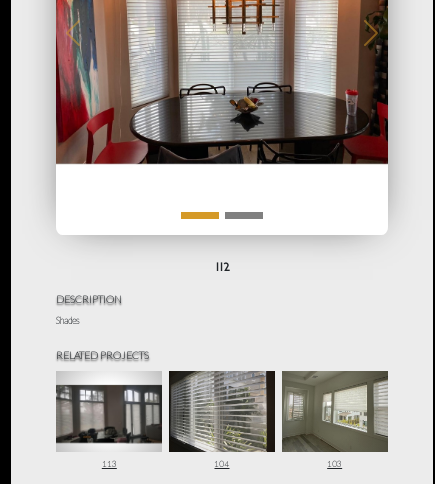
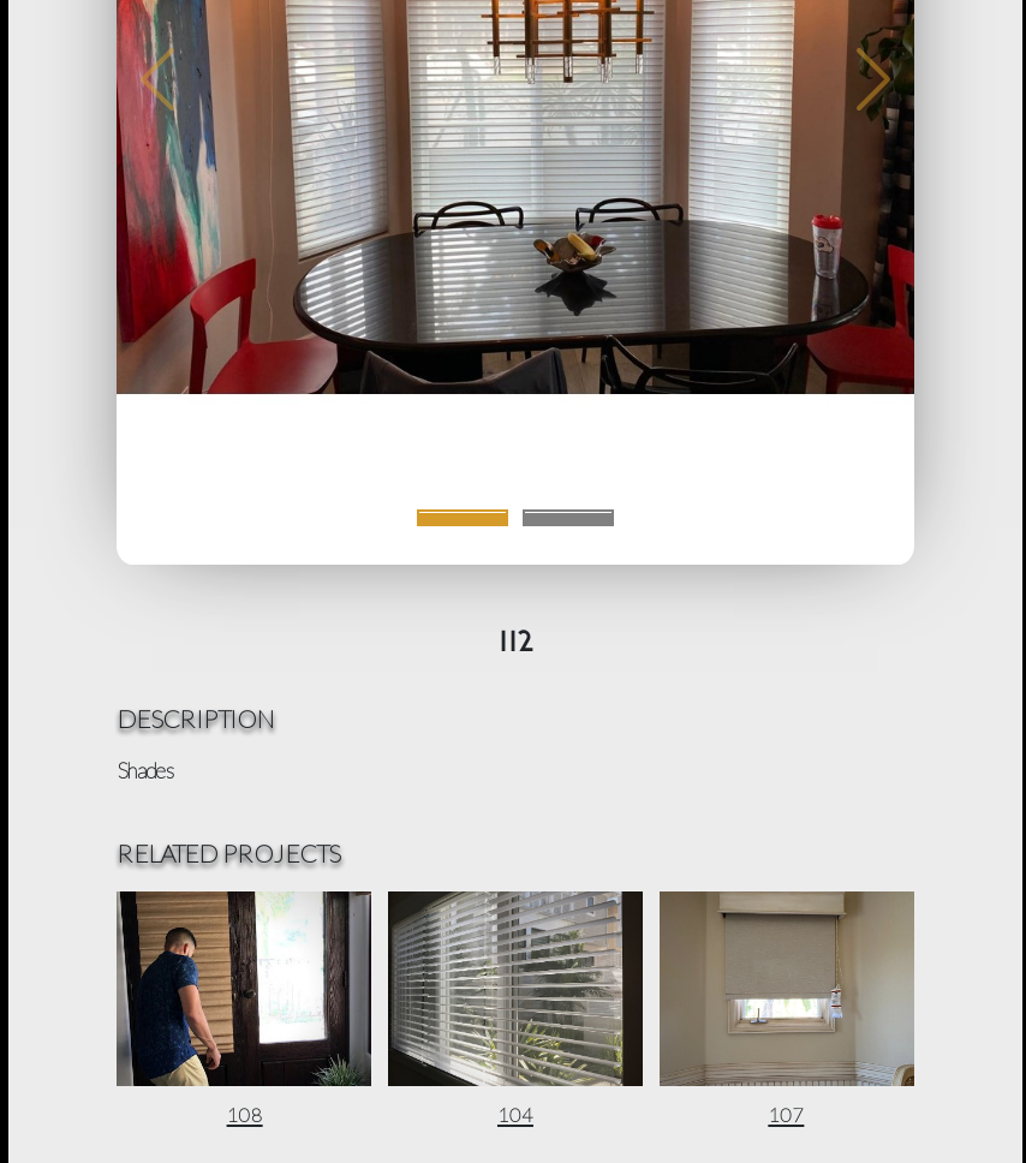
- [image]
- 113
+ [image]
+ 108

- [image]
- 103
+ [image]
+ 107
